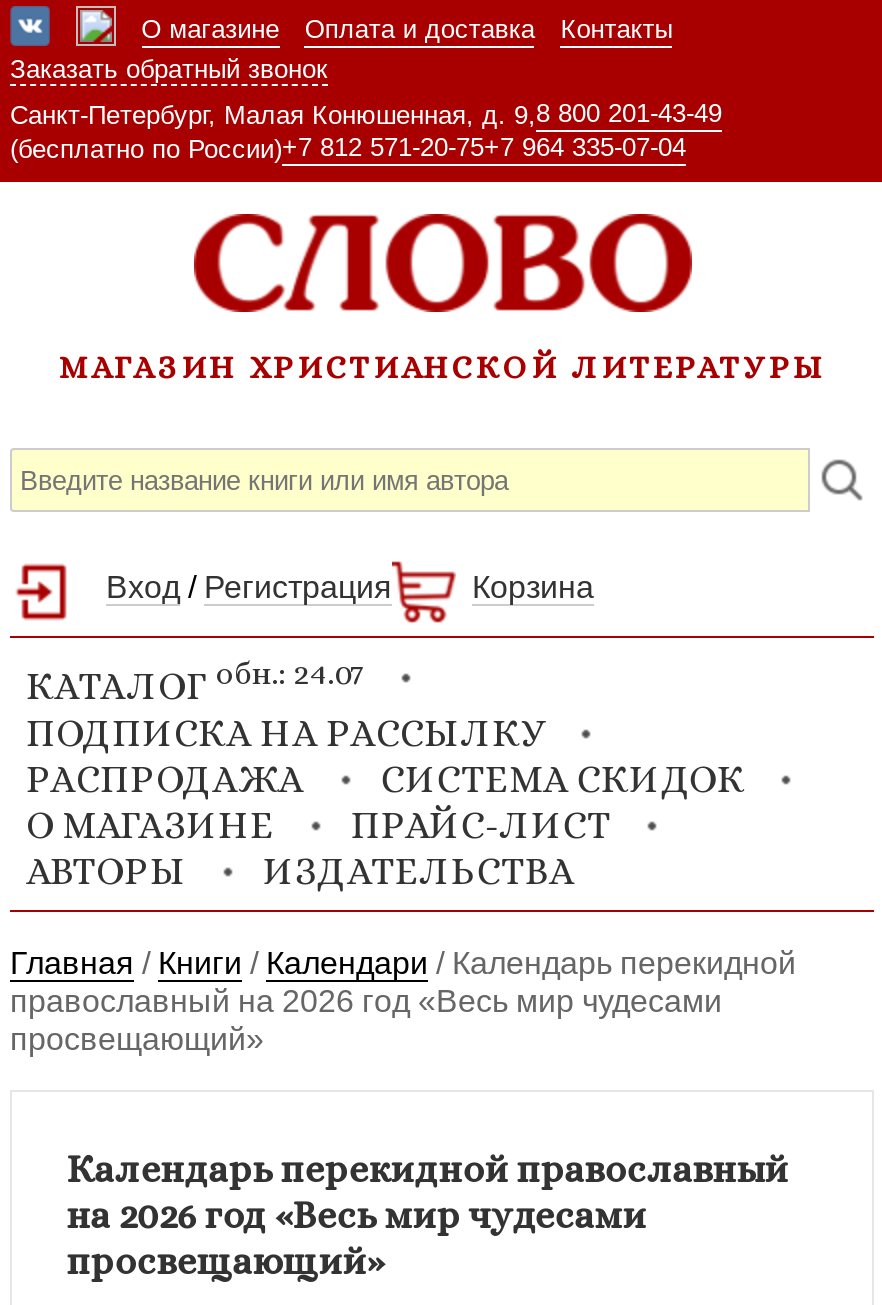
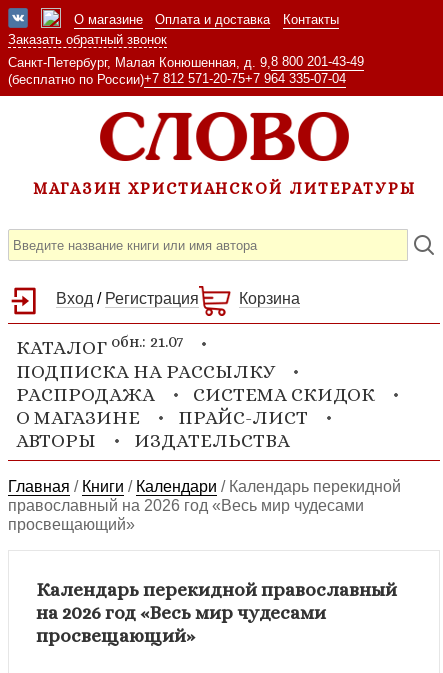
- КАТАЛОГ обн.: 24.07
+ КАТАЛОГ обн.: 21.07
